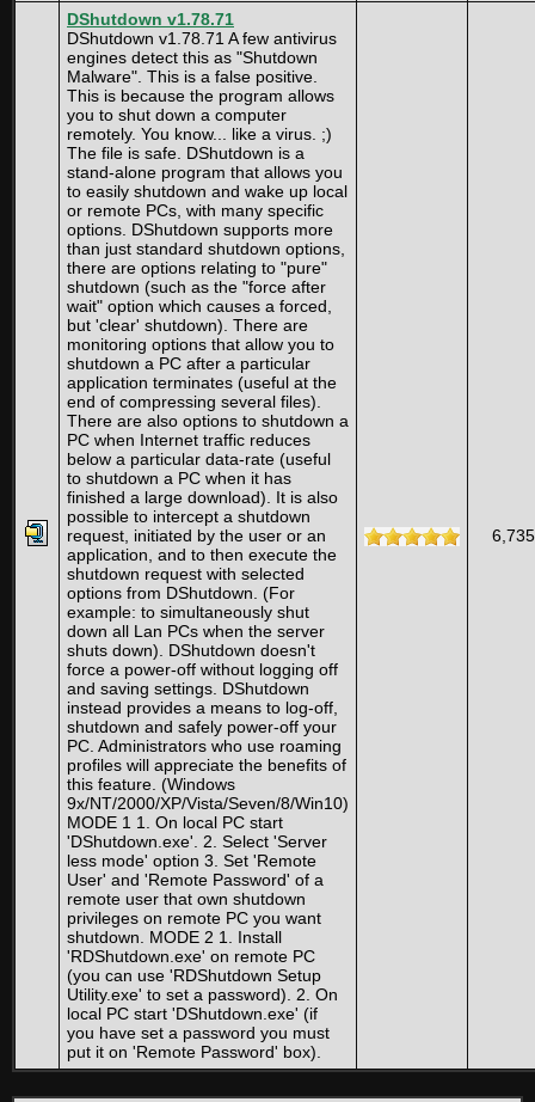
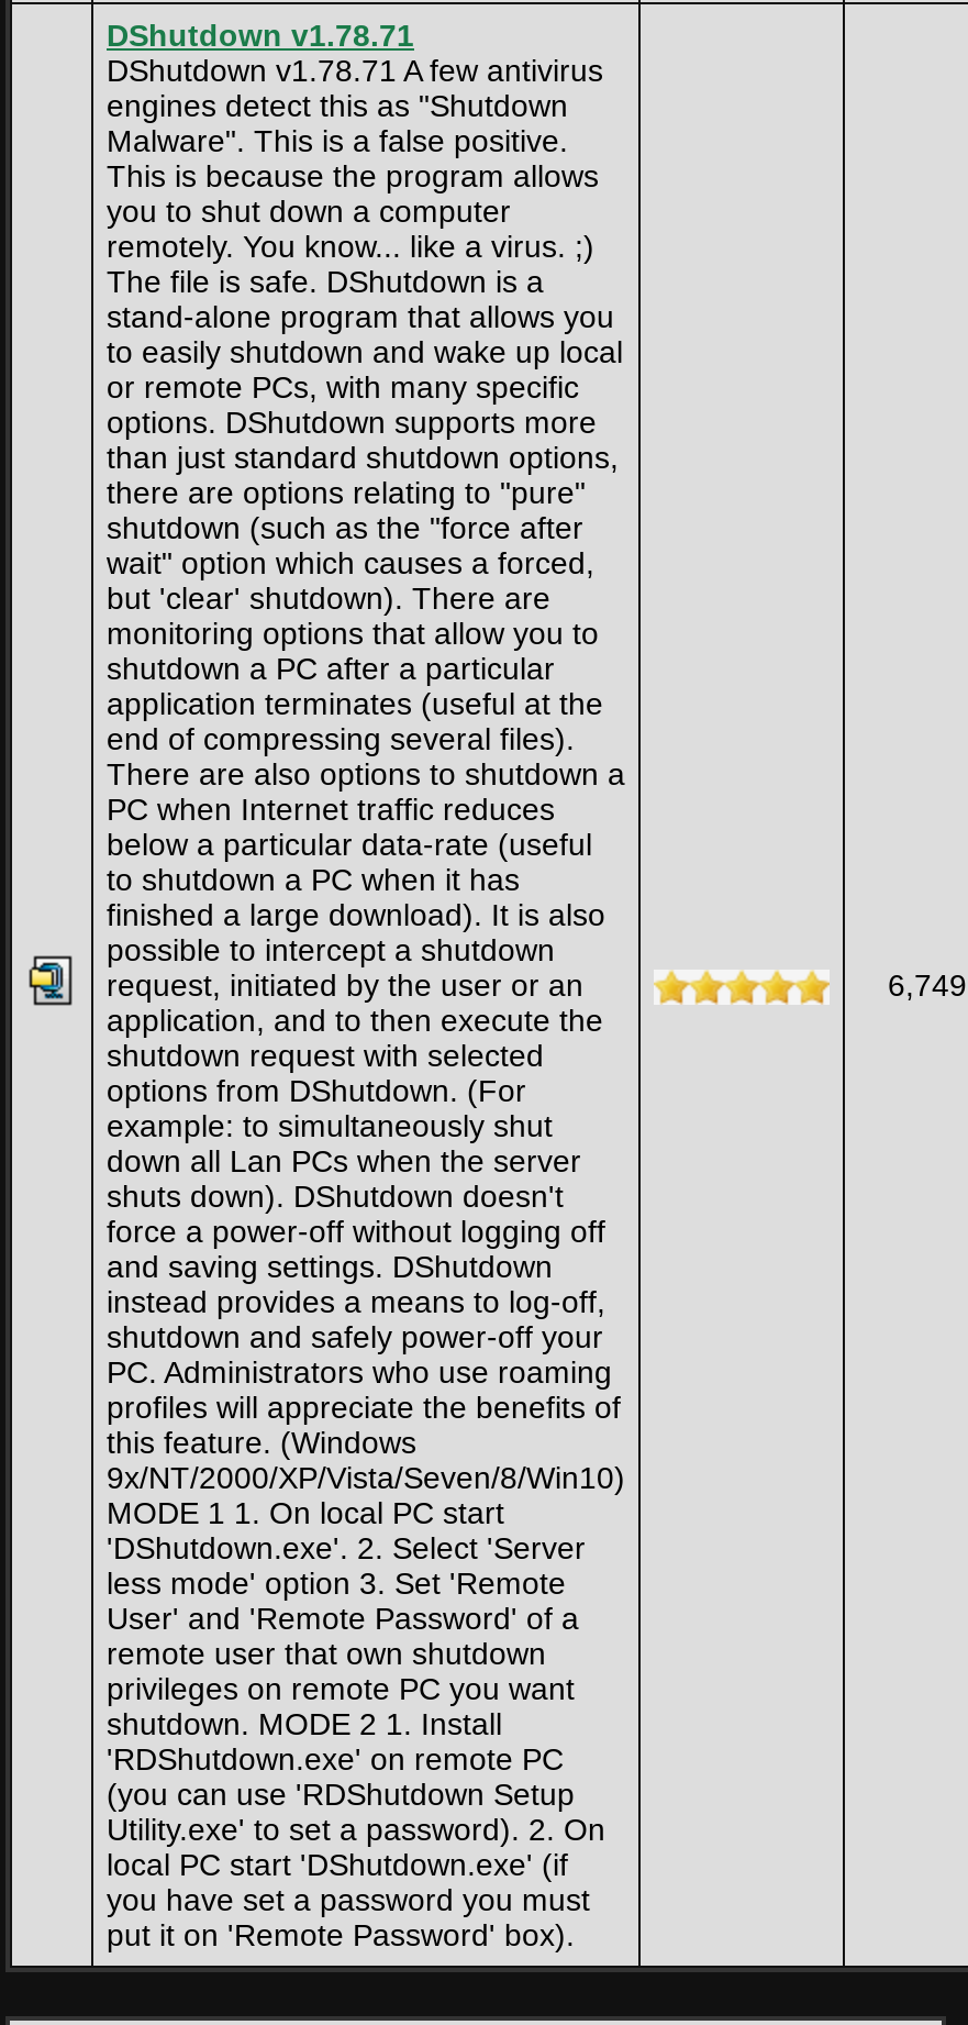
- 6,735
+ 6,749
